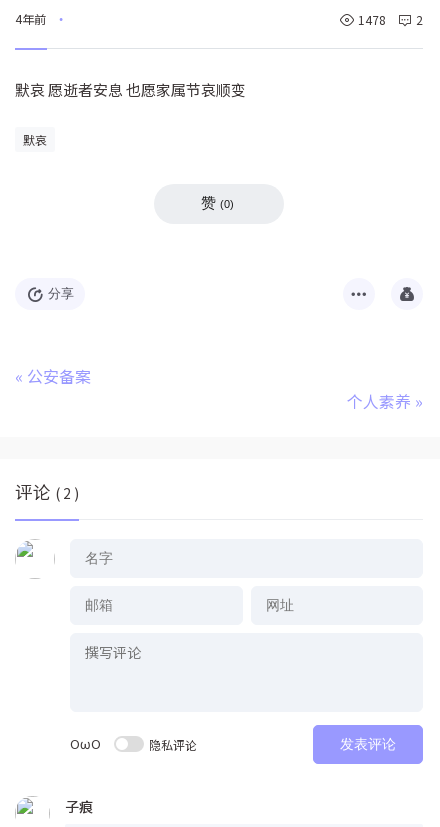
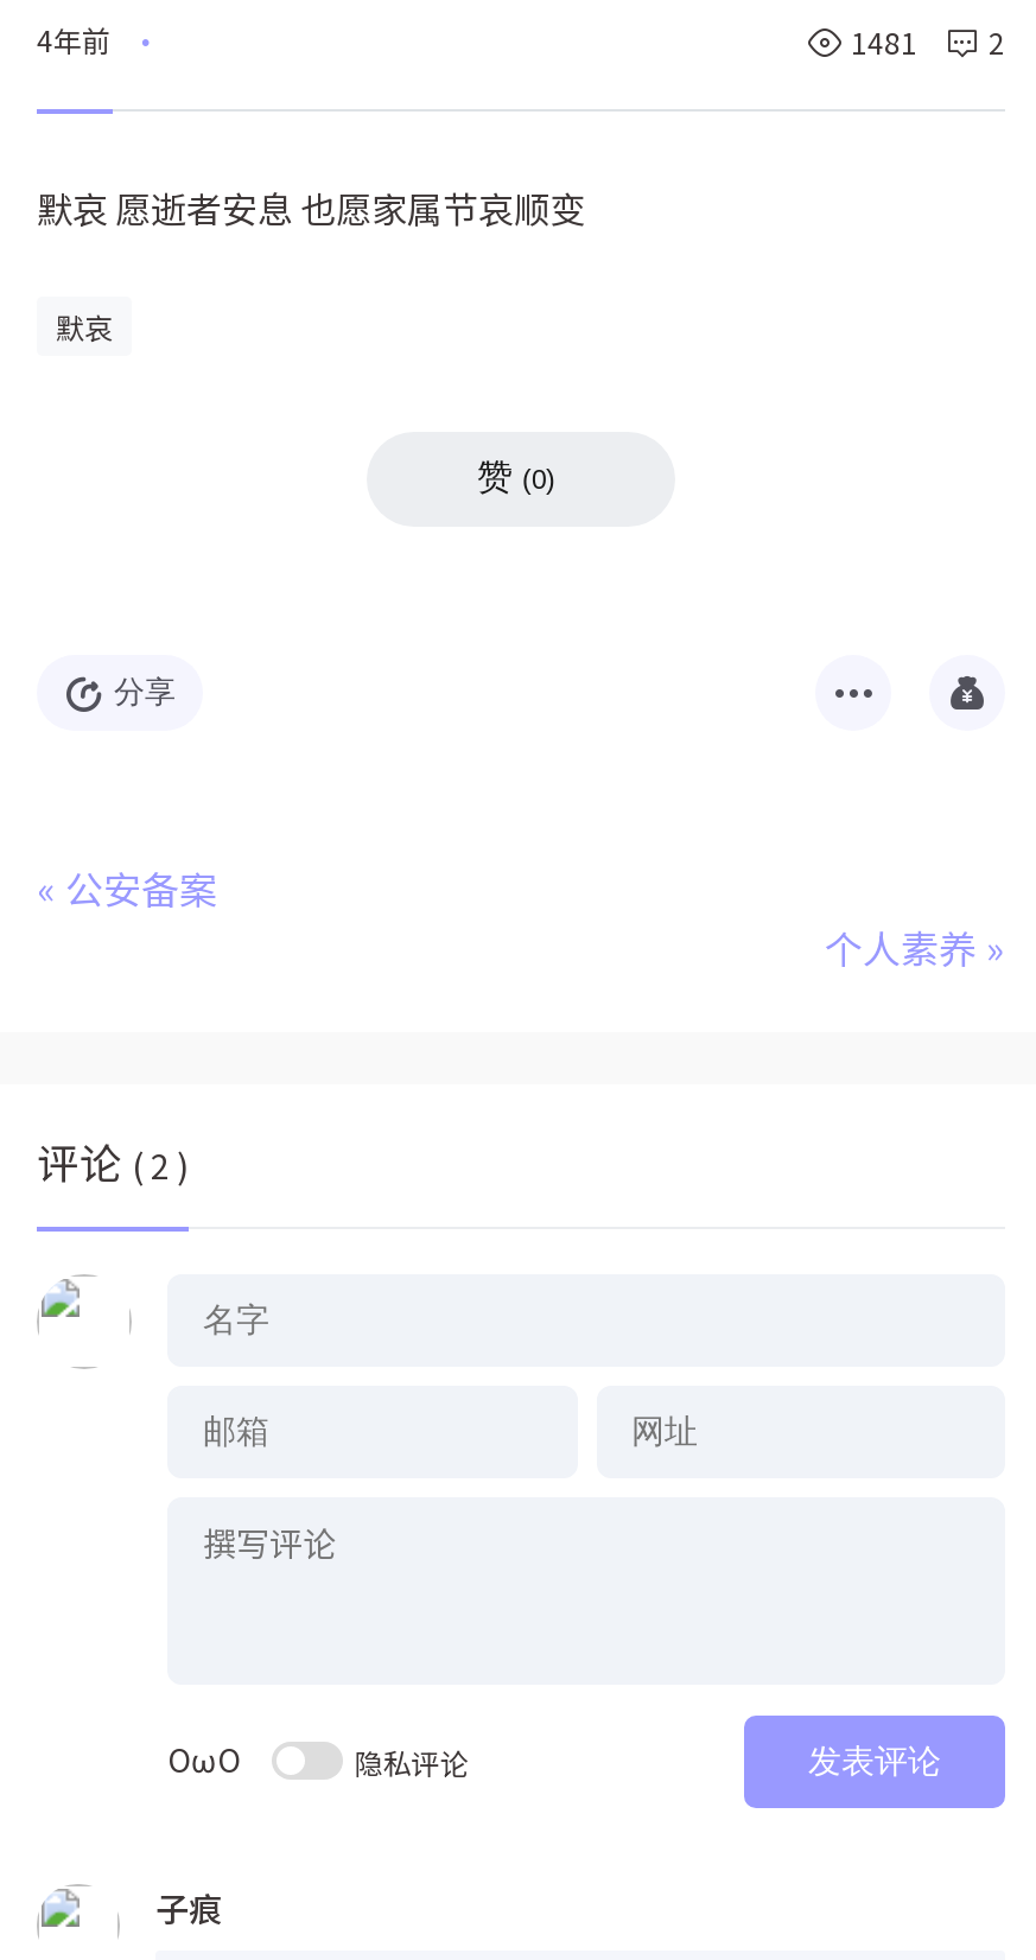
- 1478 2
+ 1481 2
